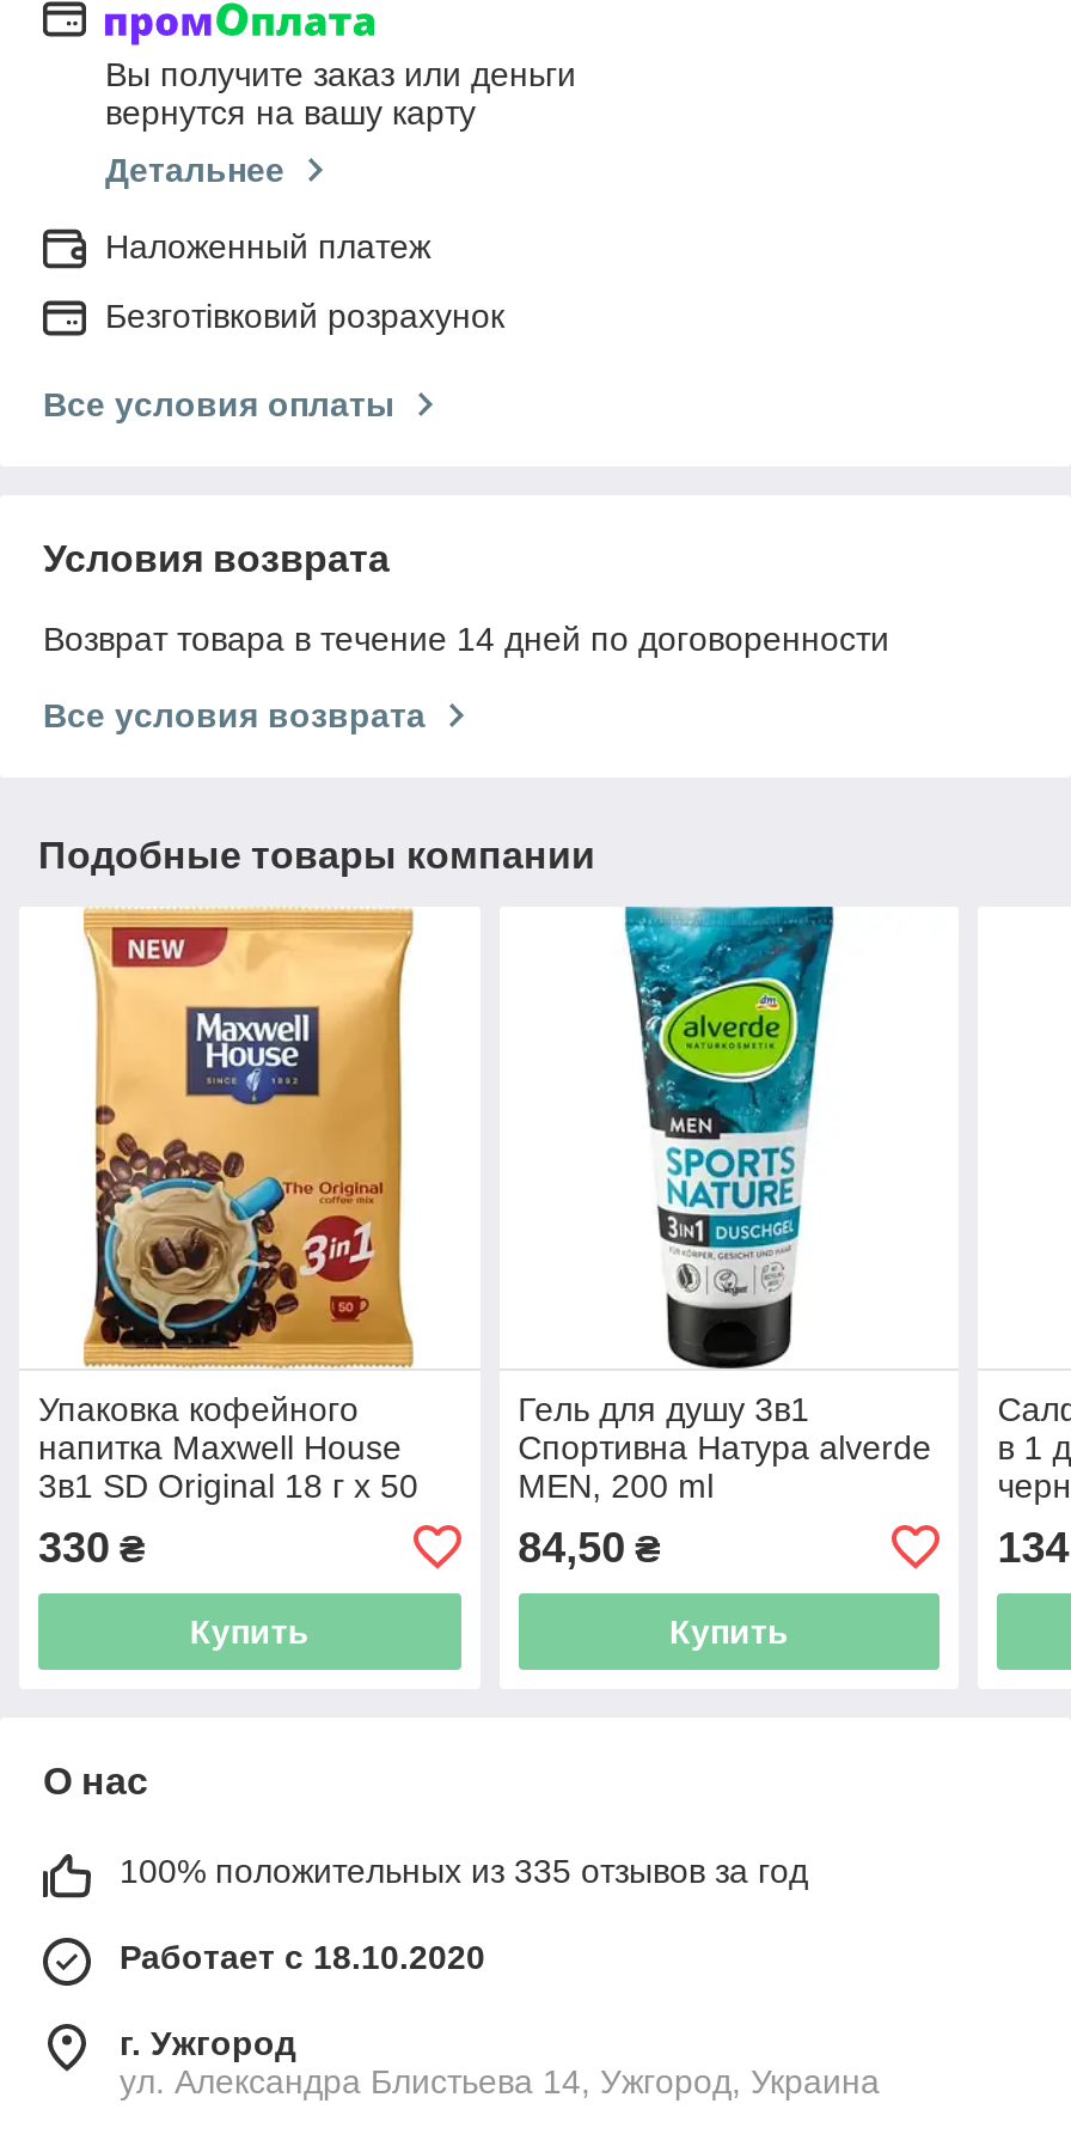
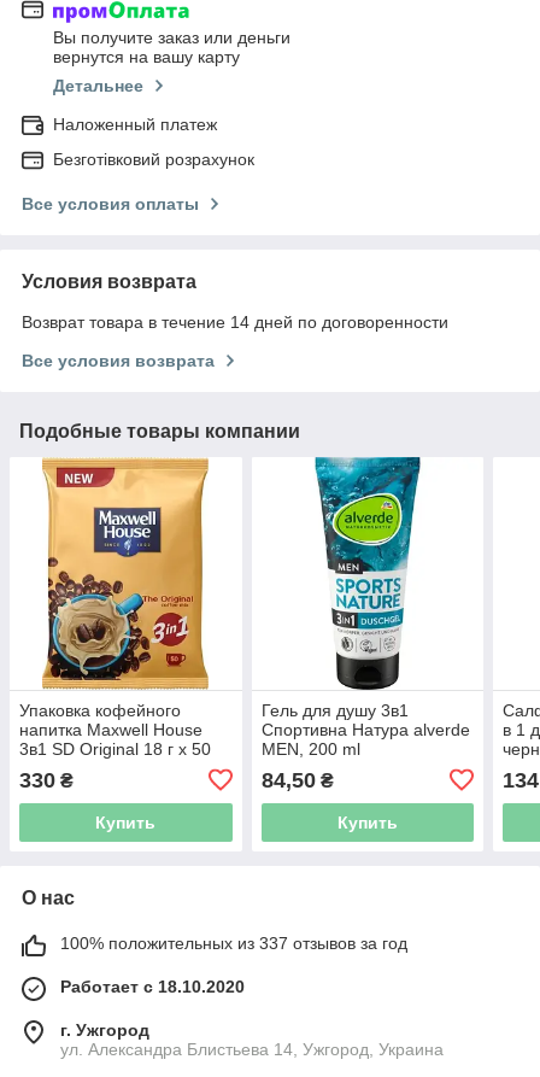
- 100% положительных из 335 отзывов за год
+ 100% положительных из 337 отзывов за год
